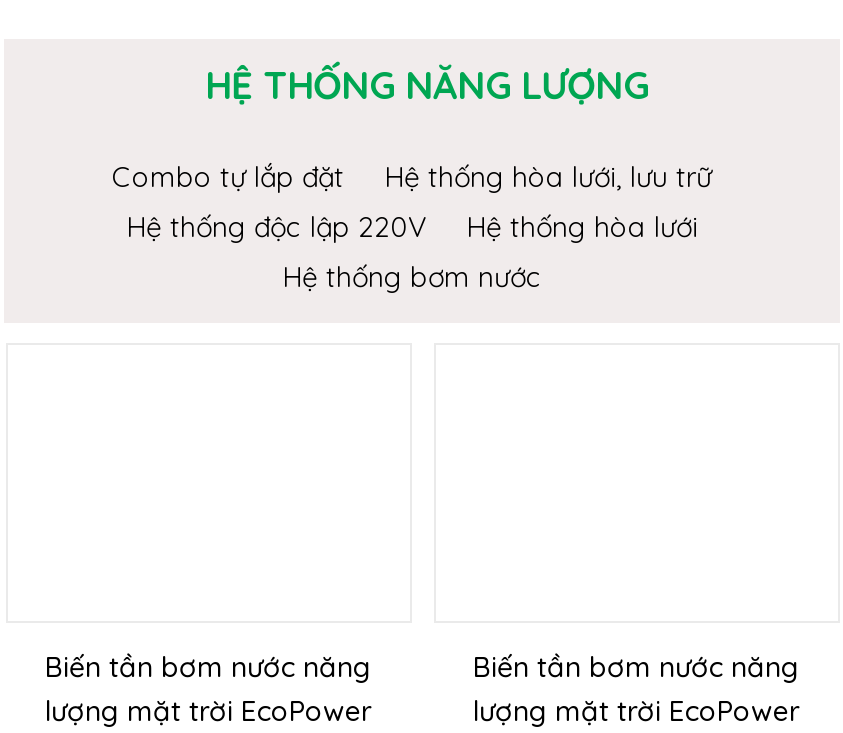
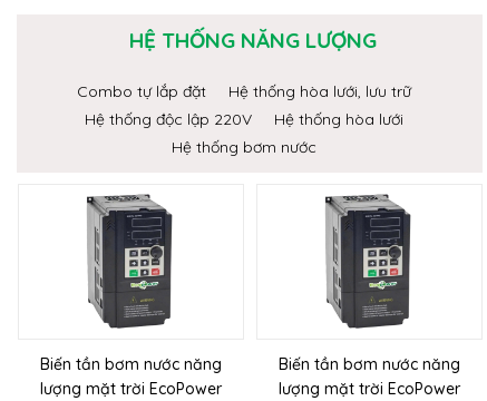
+ [image]

+ [image]
